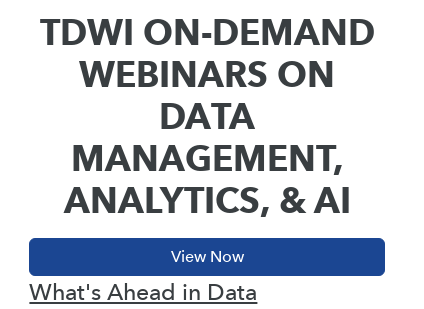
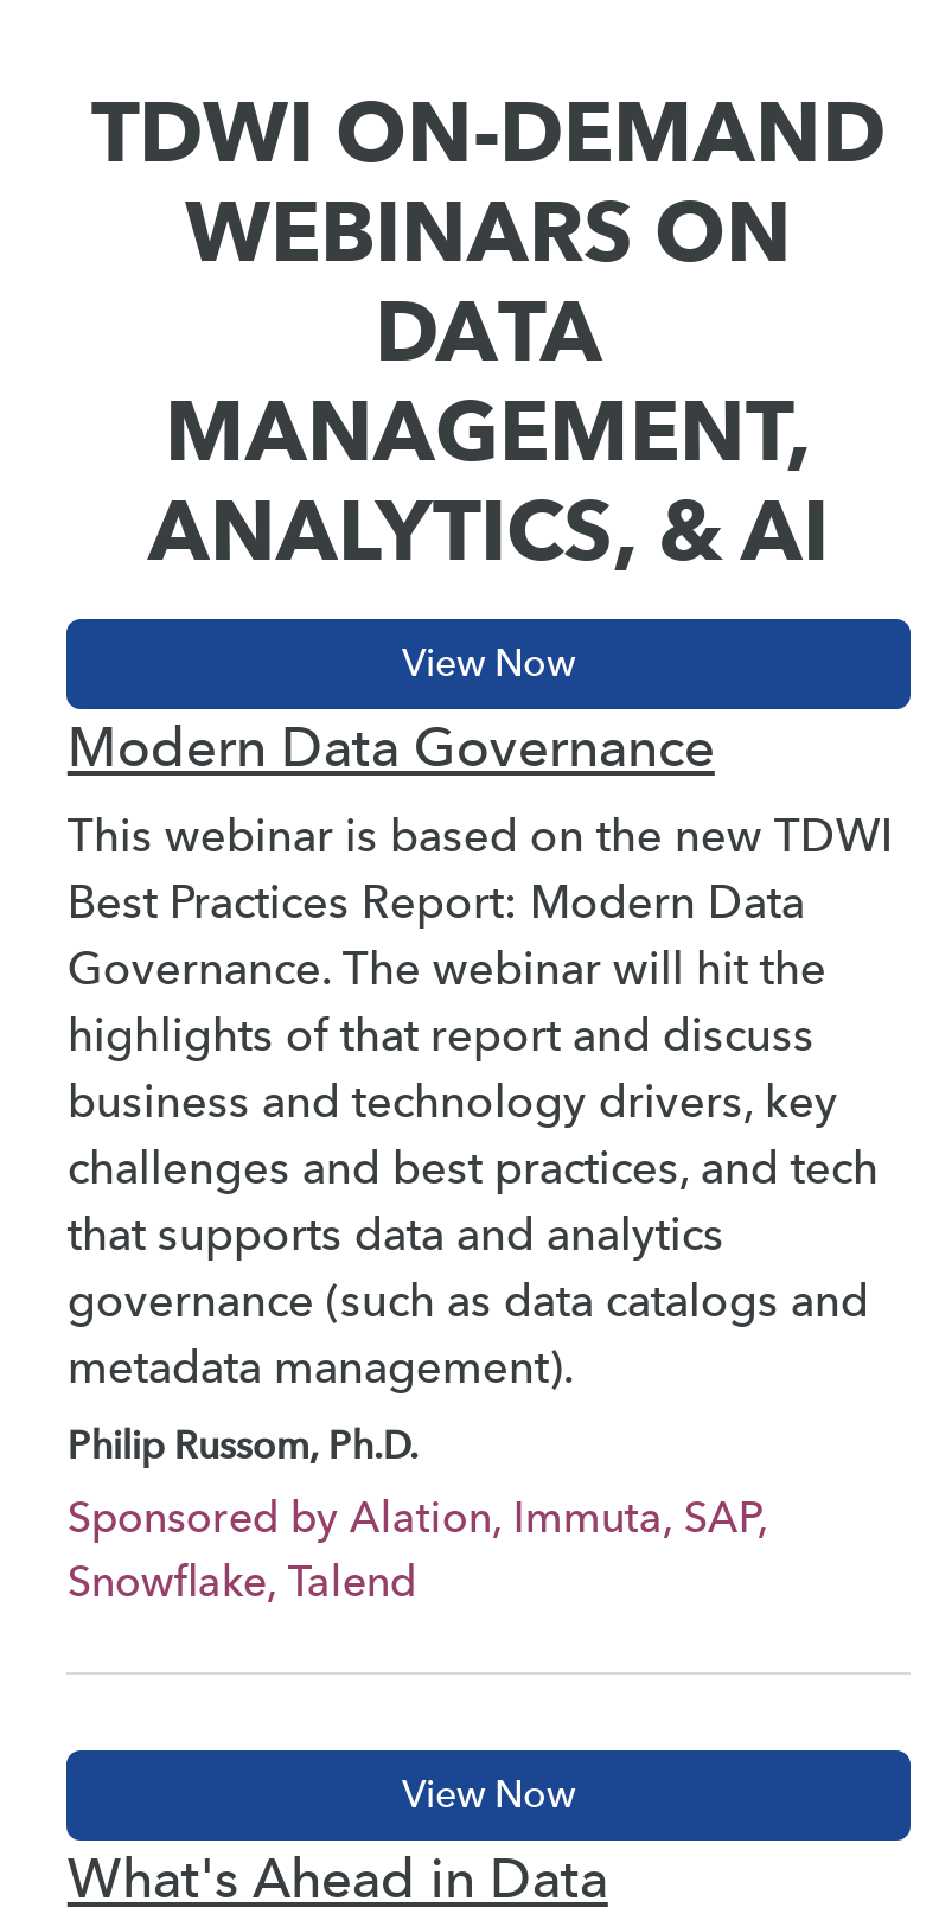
+ Modern Data Governance
+ This webinar is based on the new TDWI
+ Best Practices Report: Modern Data
+ Governance. The webinar will hit the
+ highlights of that report and discuss
+ business and technology drivers, key
+ challenges and best practices, and tech
+ that supports data and analytics
+ governance (such as data catalogs and
+ metadata management).
+ Philip Russom, Ph.D.
+ Sponsored by Alation, Immuta, SAP,
+ Snowflake, Talend
